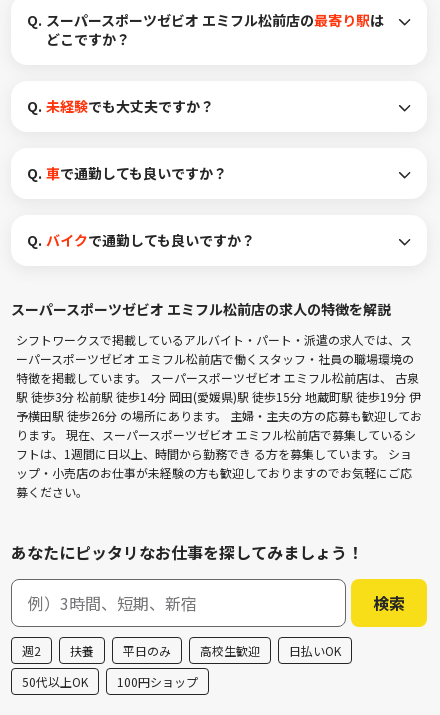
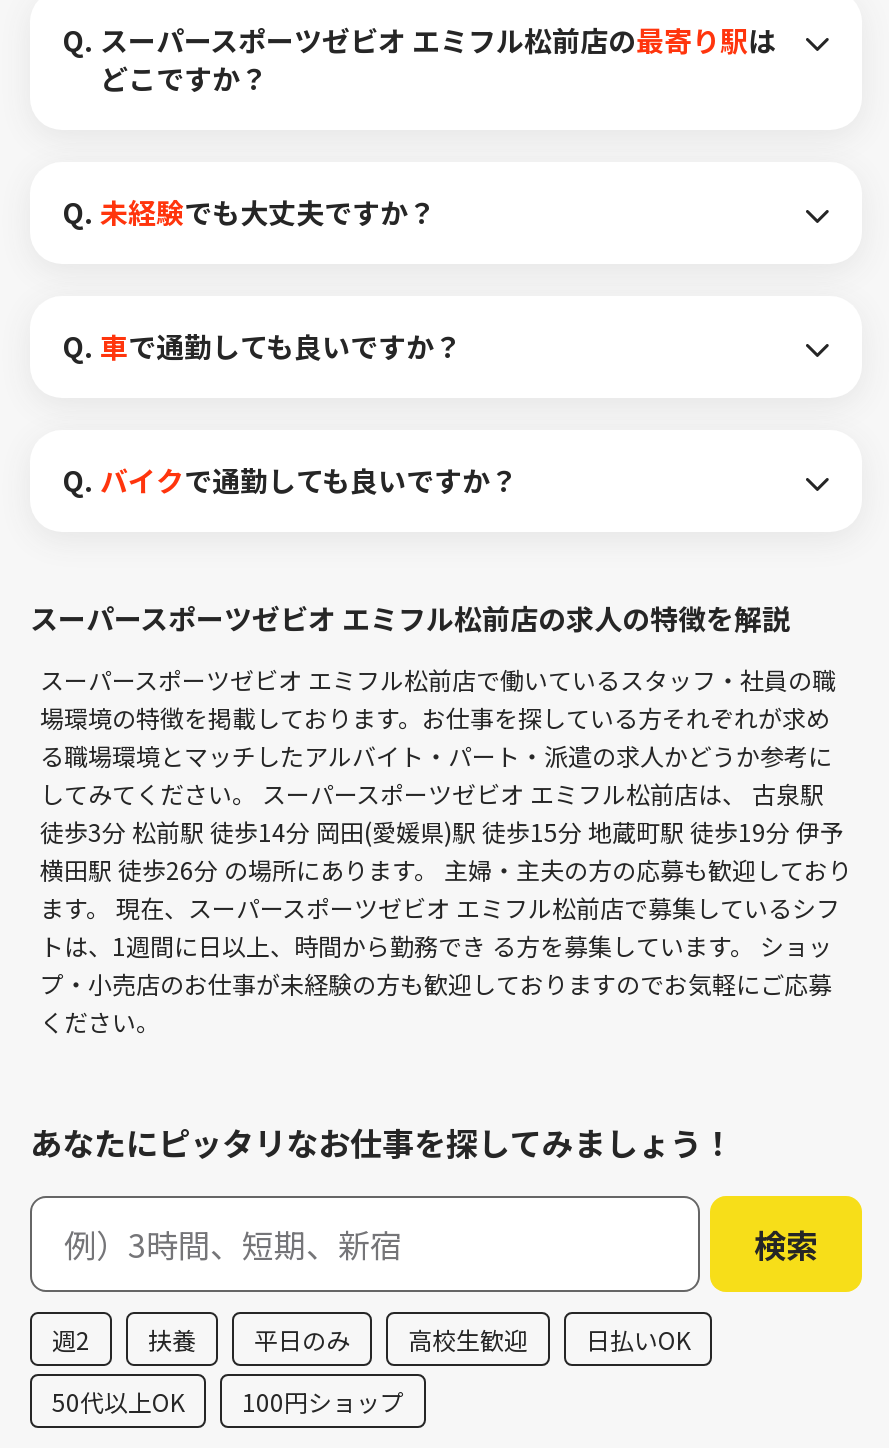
- シフトワークスで掲載しているアルバイト・パート・派遣の求人では、ス
- ーパースポーツゼビオ エミフル松前店で働くスタッフ・社員の職場環境の
- 特徴を掲載しています。 スーパースポーツゼビオ エミフル松前店は、古泉
- 駅 徒歩3分松前駅 徒歩14分岡田(愛媛県)駅 徒歩15分地蔵町駅 徒歩19分伊
- 予横田駅 徒歩26分の場所にあります。 主婦・主夫の方の応募も歓迎してお
- ります。 現在、スーパースポーツゼビオ エミフル松前店で募集しているシ
- フトは、1週間に日以上、時間から勤務でき る方を募集しています。 ショ
- ップ・小売店のお仕事が未経験の方も歓迎しておりますのでお気軽にご応
- 募ください。
+ スーパースポーツゼビオ エミフル松前店で働いているスタッフ・社員の職
+ 場環境の特徴を掲載しております。お仕事を探している方それぞれが求め
+ る職場環境とマッチしたアルバイト・パート・派遣の求人かどうか参考に
+ してみてください。 スーパースポーツゼビオ エミフル松前店は、古泉駅
+ 徒歩3分松前駅 徒歩14分岡田(愛媛県)駅 徒歩15分地蔵町駅 徒歩19分伊予
+ 横田駅 徒歩26分の場所にあります。 主婦・主夫の方の応募も歓迎しており
+ ます。 現在、スーパースポーツゼビオ エミフル松前店で募集しているシフ
+ トは、1週間に日以上、時間から勤務でき る方を募集しています。 ショッ
+ プ・小売店のお仕事が未経験の方も歓迎しておりますのでお気軽にご応募
+ ください。
